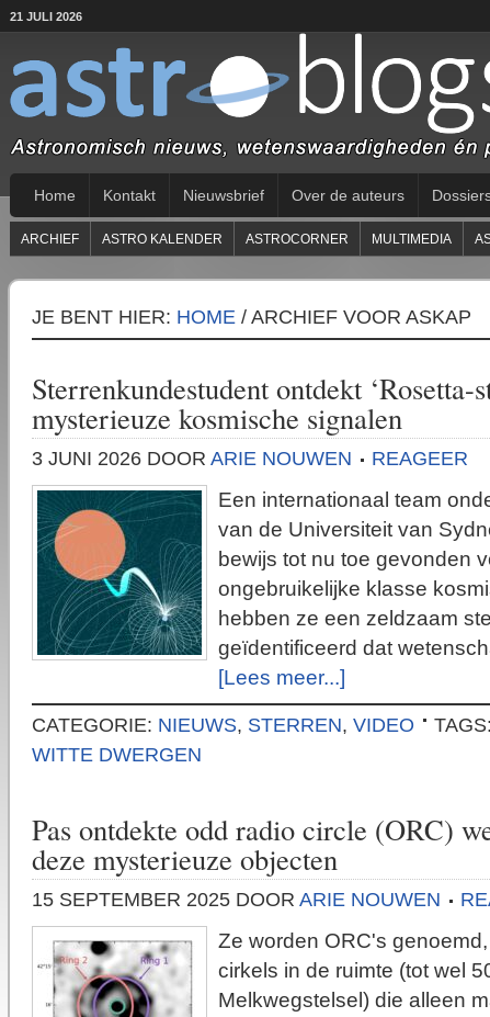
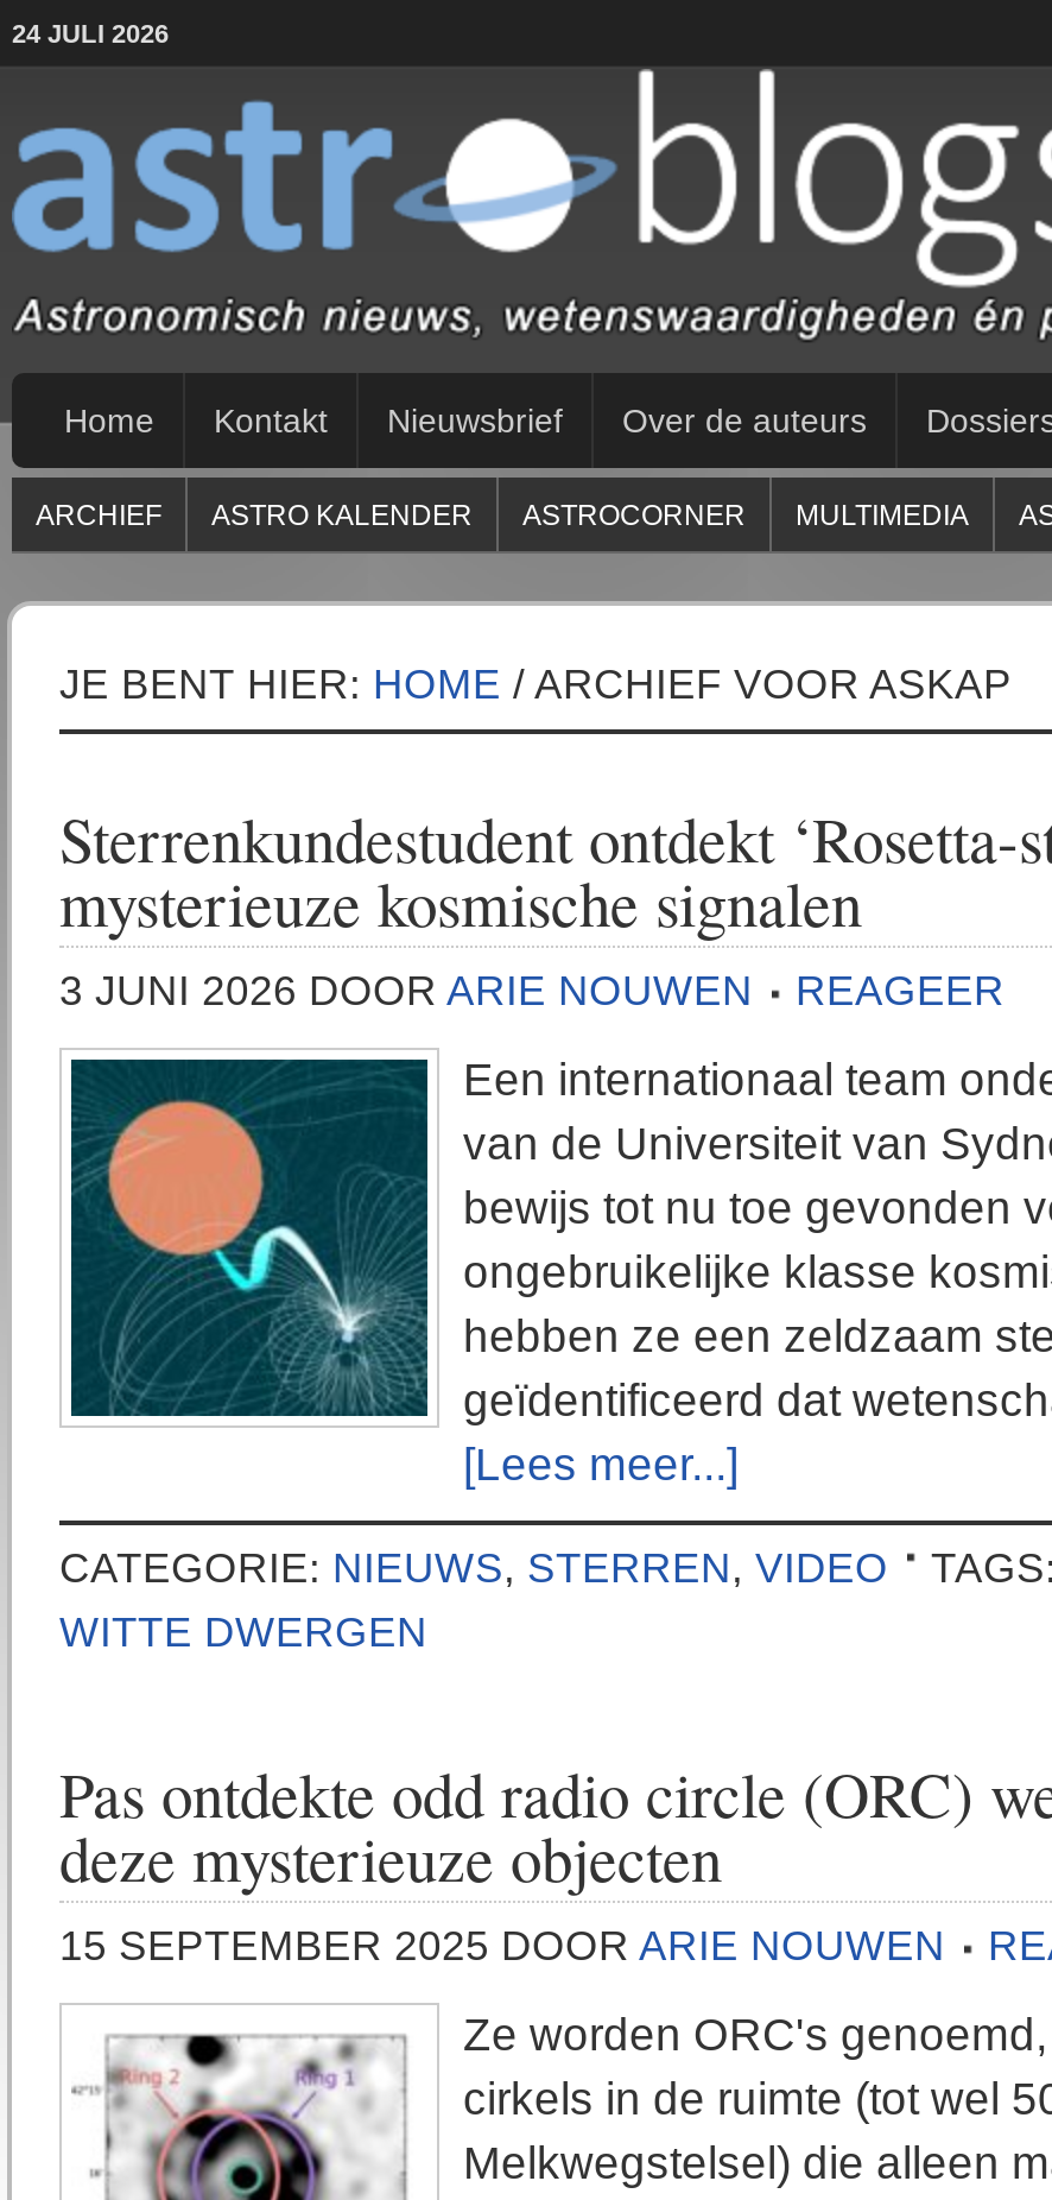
- 21 JULI 2026
+ 24 JULI 2026
